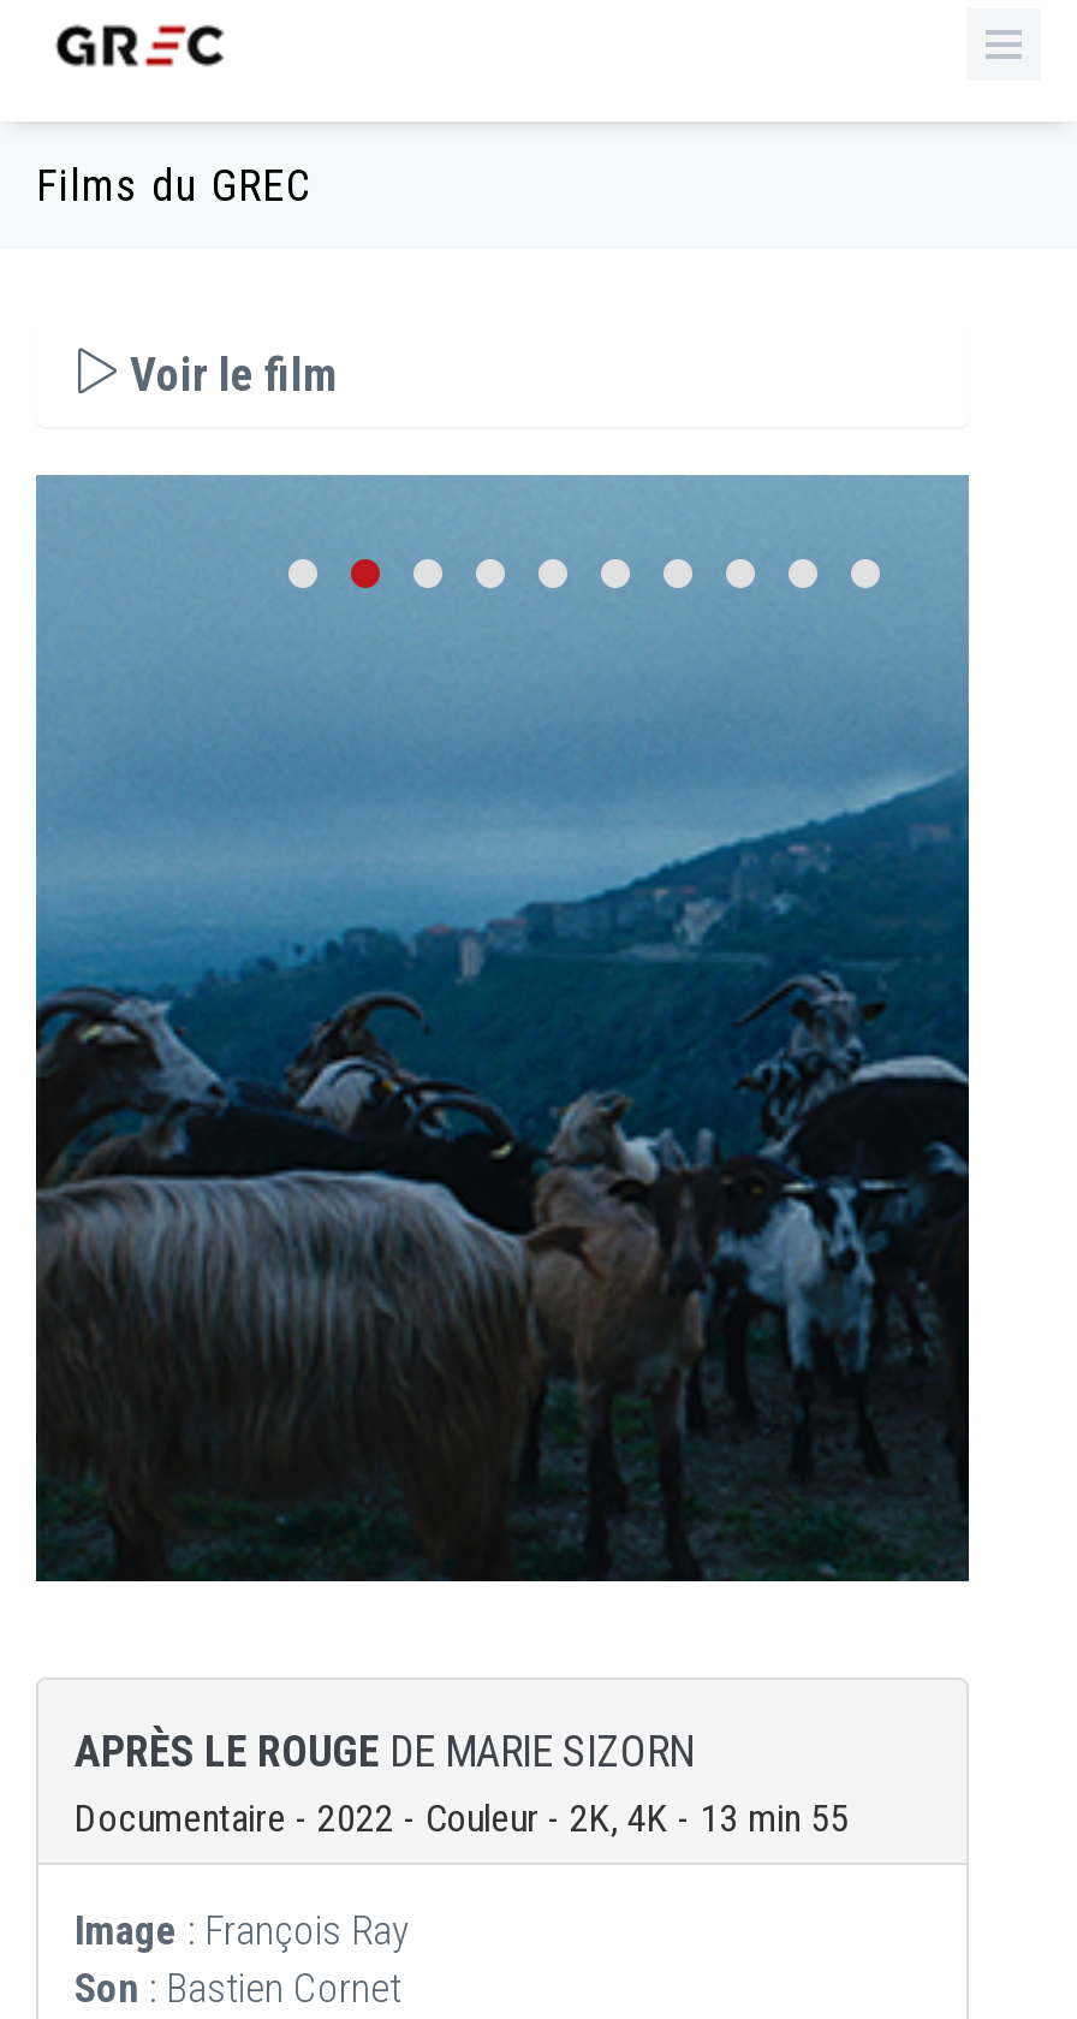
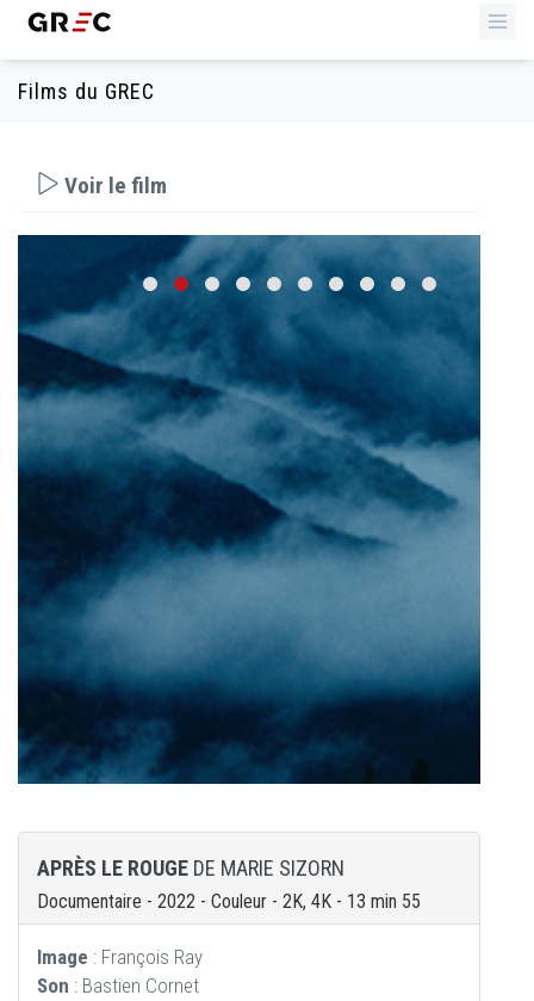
- [image]
+ [image]
